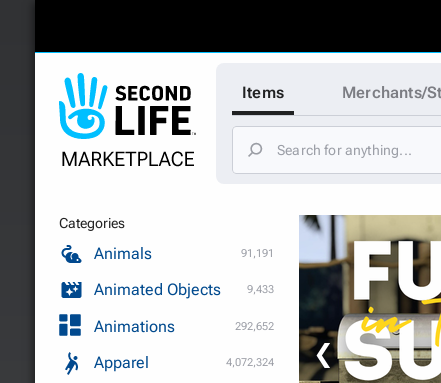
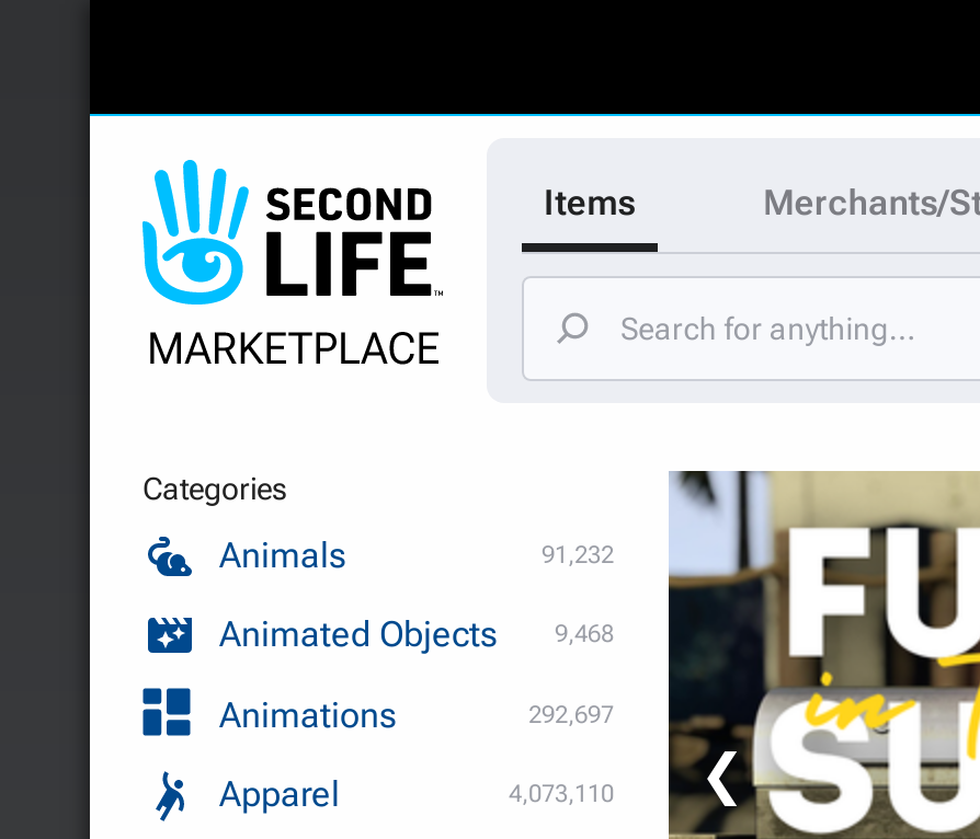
- 91,191
+ 91,232

- Animated Objects 9,433
+ Animated Objects 9,468

- 292,652
+ 292,697

- 4,072,324
+ 4,073,110
